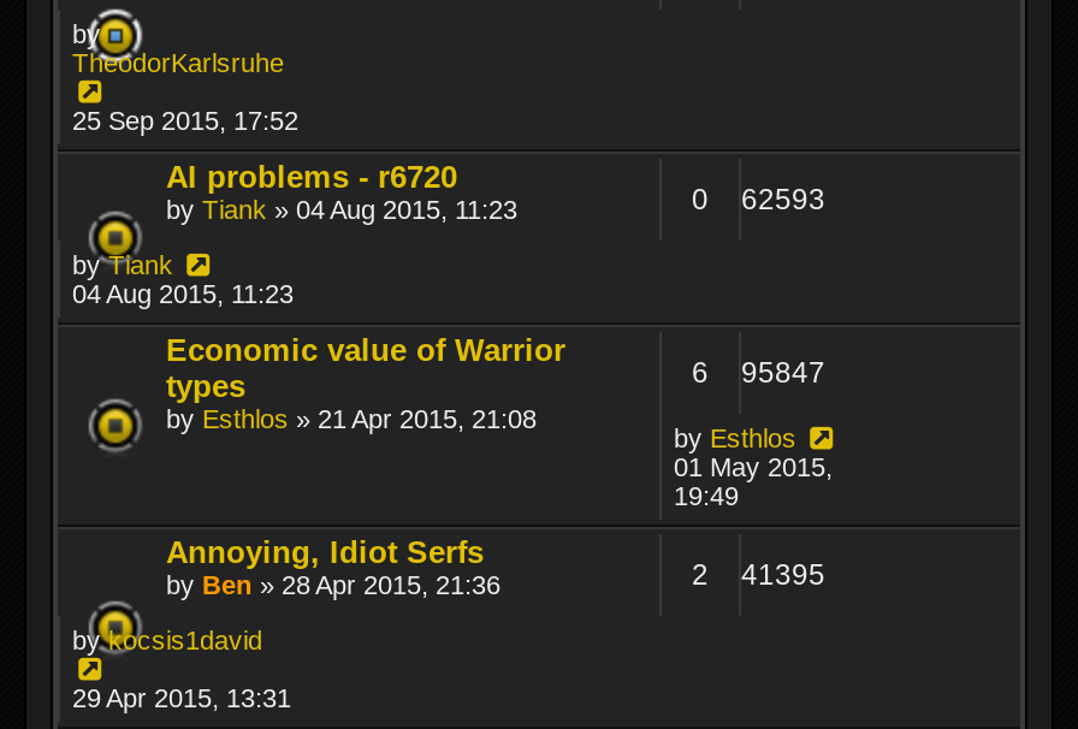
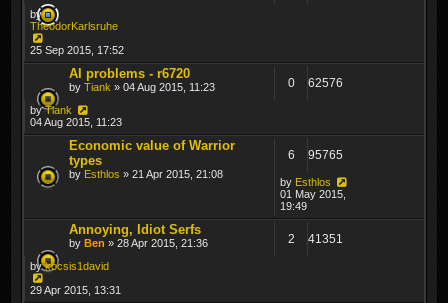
- 0 62593
+ 0 62576

- 6 95847
+ 6 95765

- 2 41395
+ 2 41351
